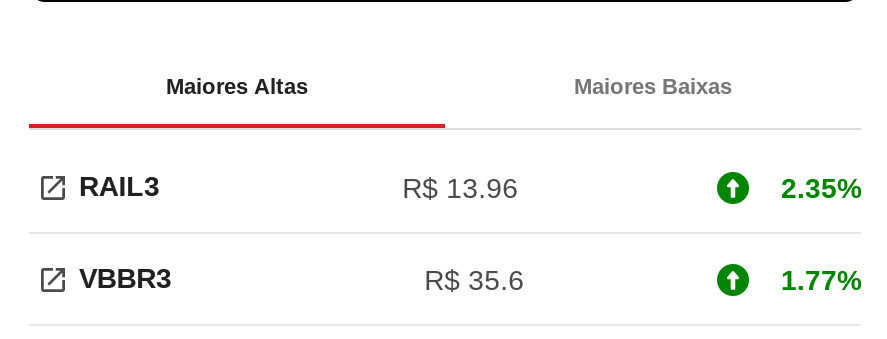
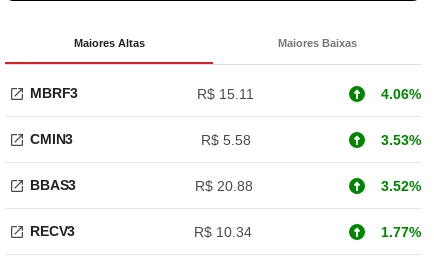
- RAIL3
- R$ 13.96
- 2.35%
- VBBR3
- R$ 35.6
+ MBRF3
+ R$ 15.11
+ 4.06%
+ CMIN3
+ R$ 5.58
+ 3.53%
+ BBAS3
+ R$ 20.88
+ 3.52%
+ RECV3
+ R$ 10.34
